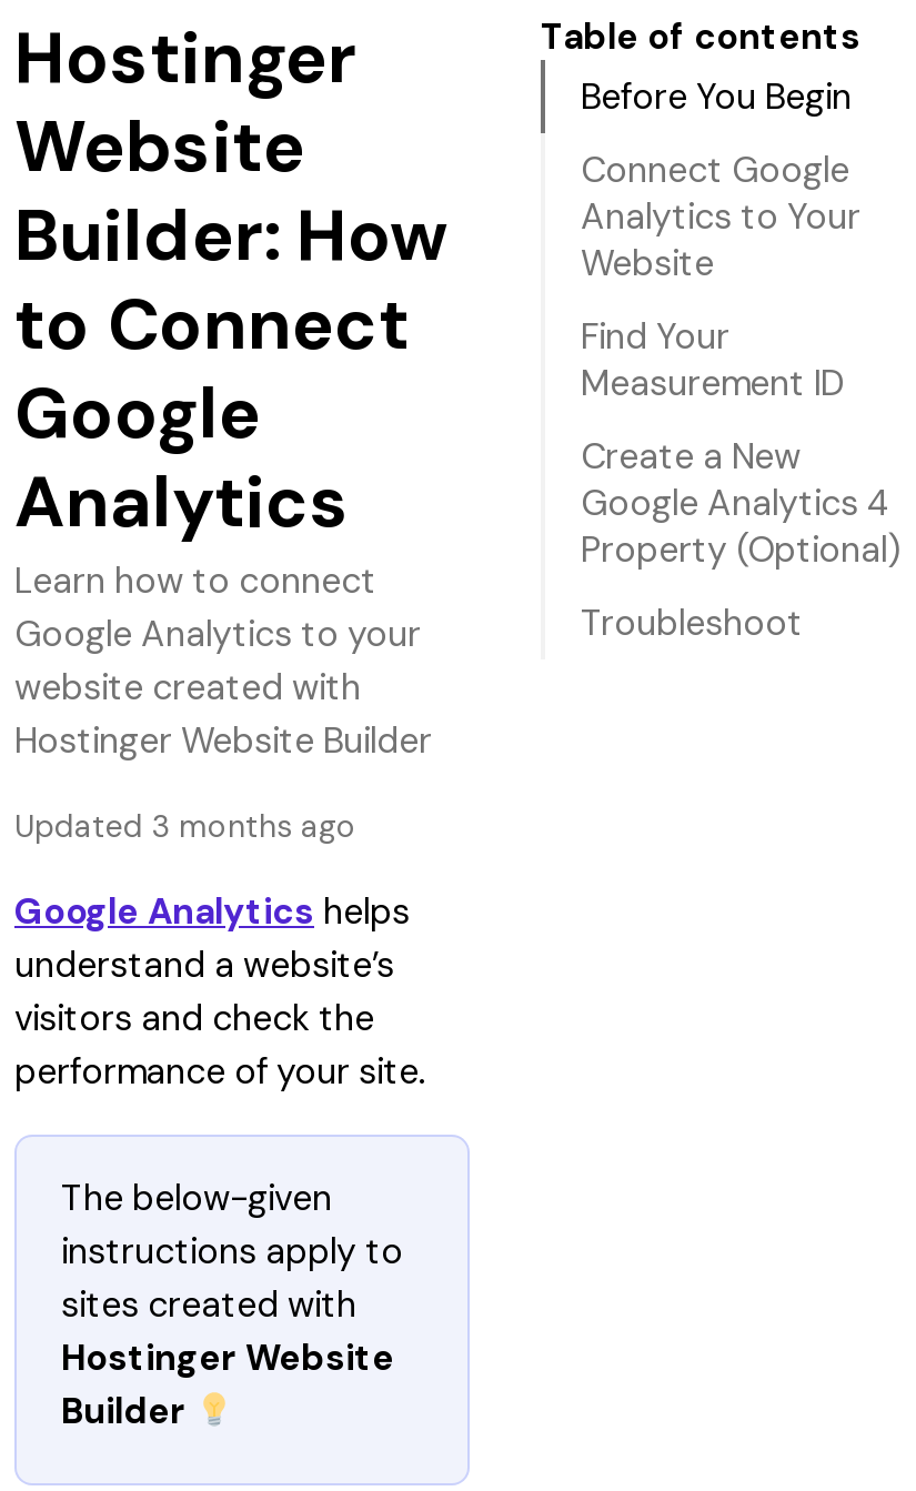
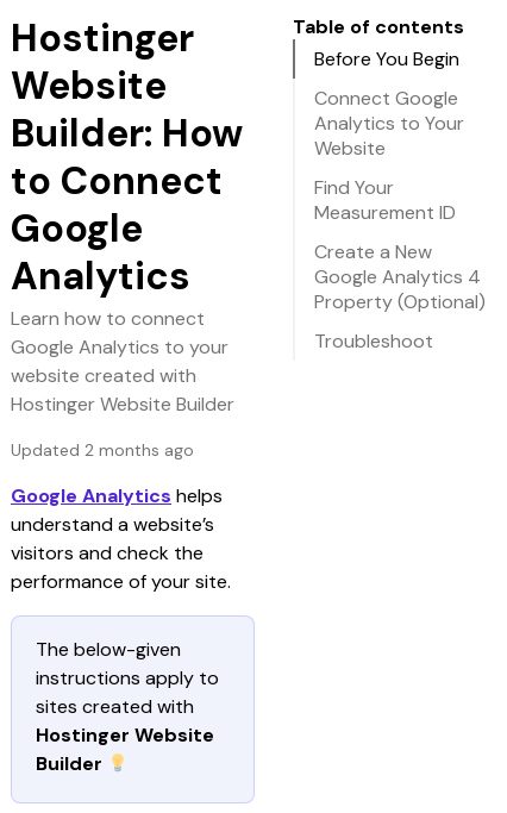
- Updated 3 months ago
+ Updated 2 months ago
